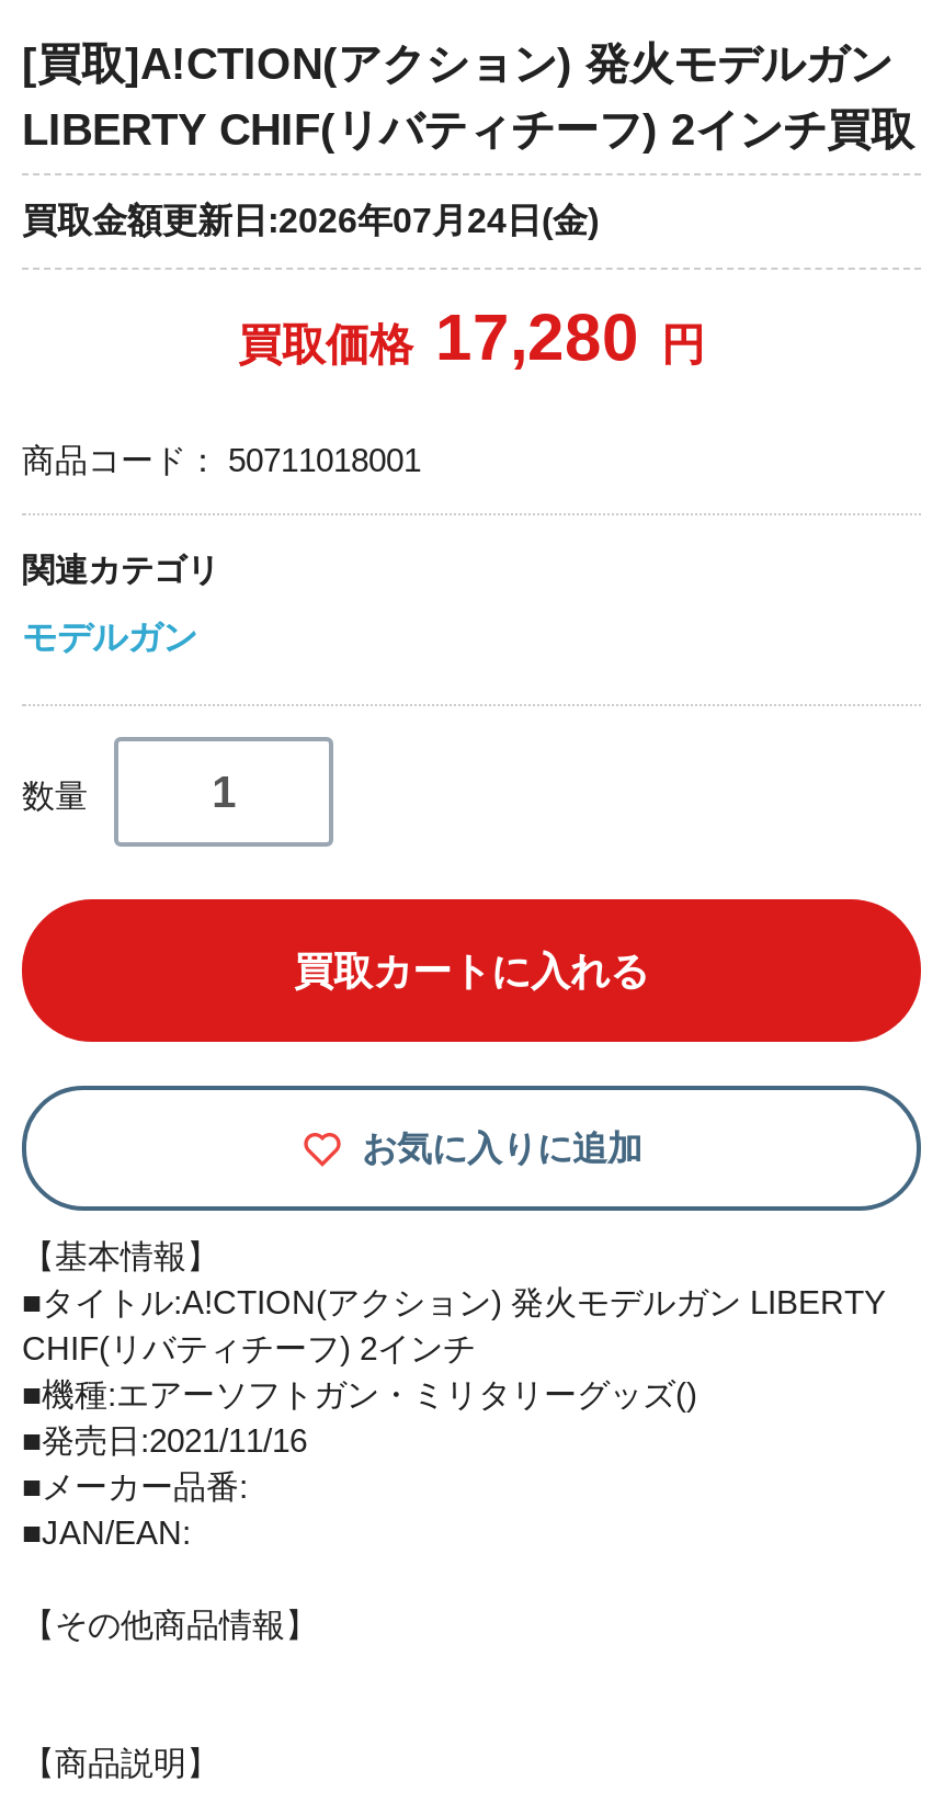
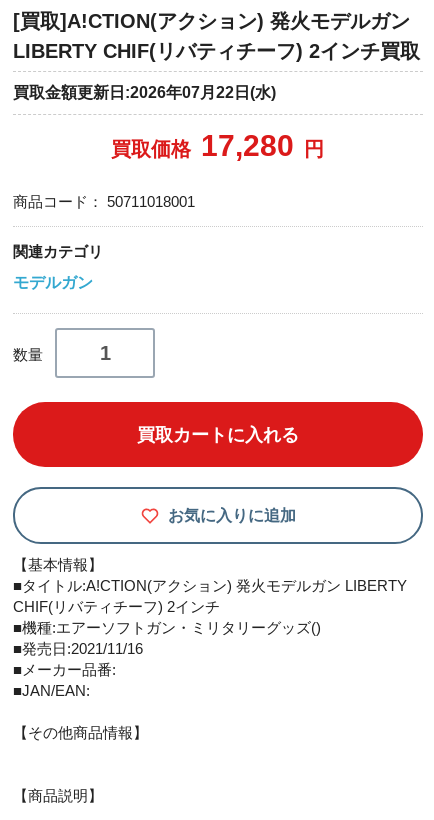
- 買取金額更新日:2026年07月24日(金)
+ 買取金額更新日:2026年07月22日(水)
